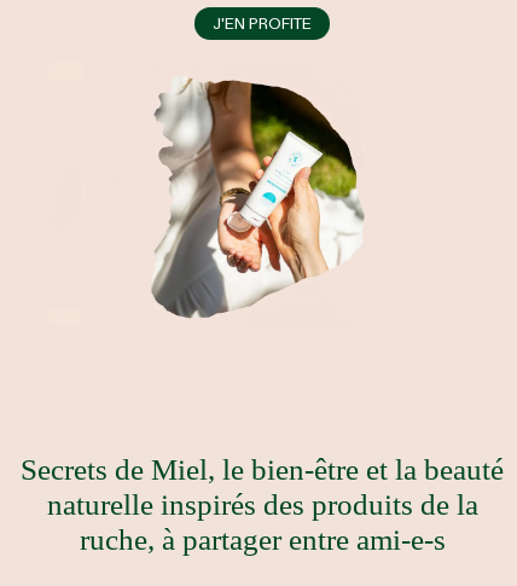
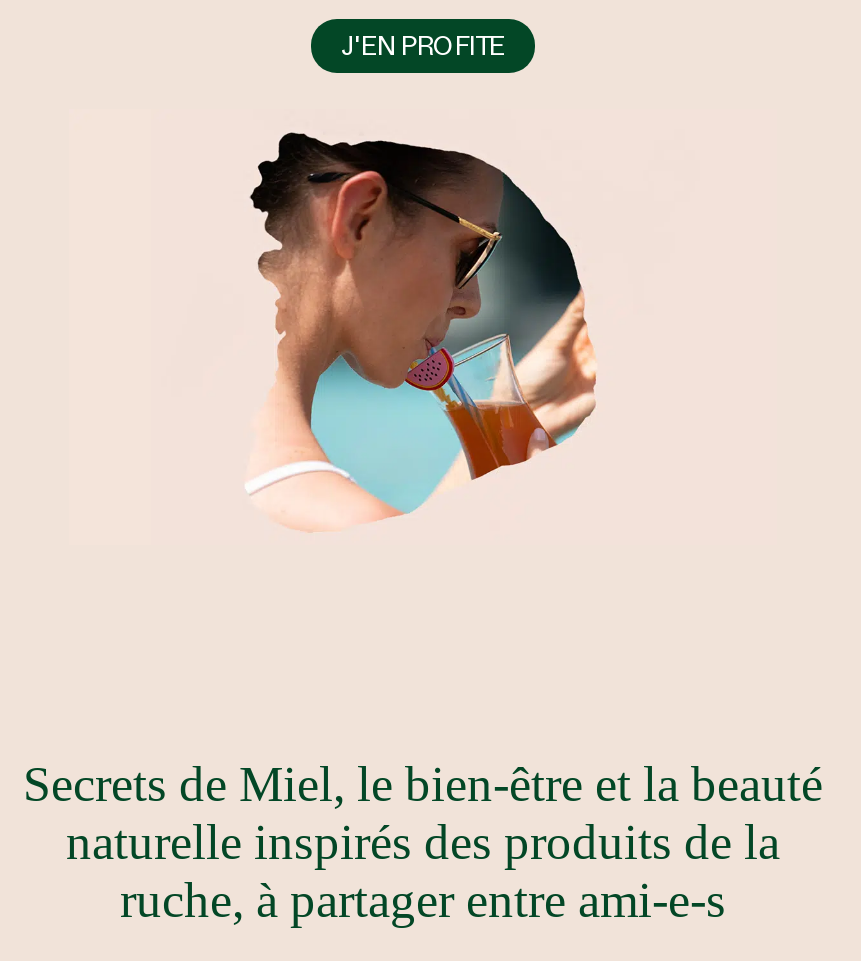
- [image]
+ [image]
